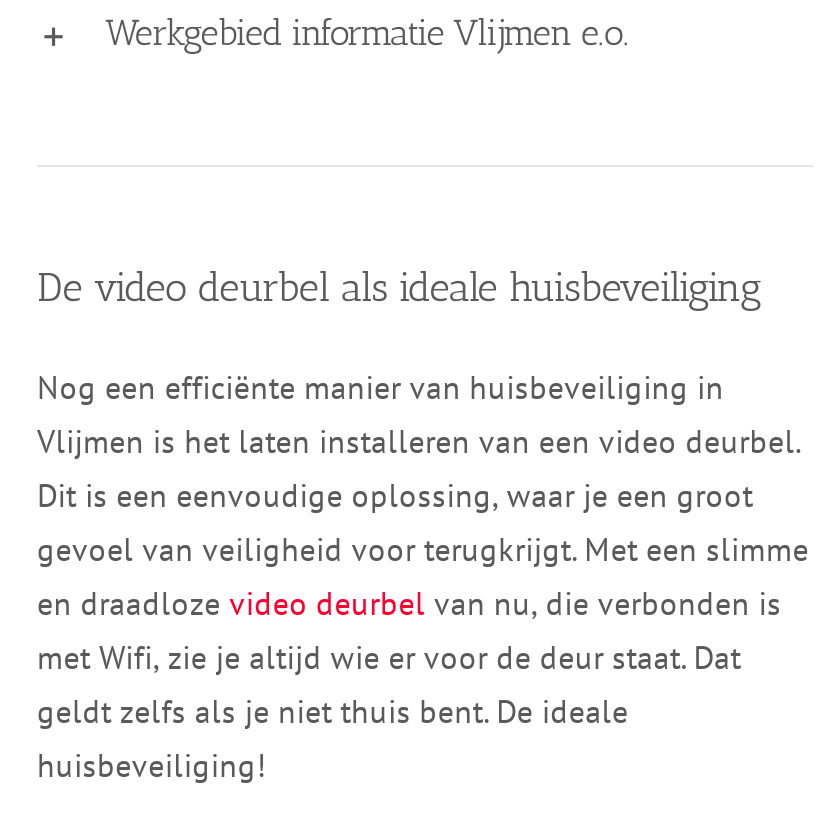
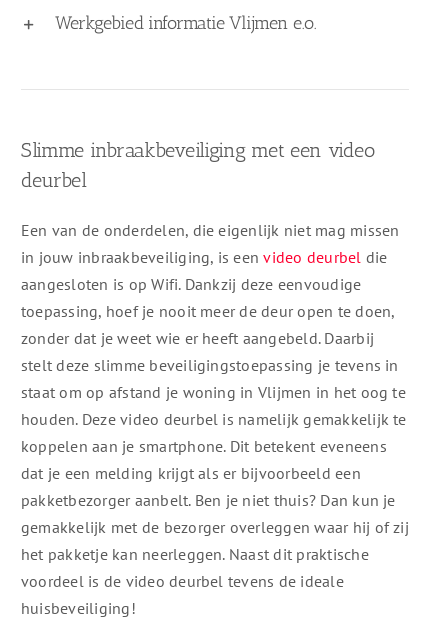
- De video deurbel als ideale huisbeveiliging
+ Slimme inbraakbeveiliging met een video
+ deurbel

- Nog een efficiënte manier van huisbeveiliging in
- Vlijmen is het laten installeren van een video deurbel.
- Dit is een eenvoudige oplossing, waar je een groot
- gevoel van veiligheid voor terugkrijgt. Met een slimme
- en draadloze video deurbel van nu, die verbonden is
- met Wifi, zie je altijd wie er voor de deur staat. Dat
- geldt zelfs als je niet thuis bent. De ideale
+ Een van de onderdelen, die eigenlijk niet mag missen
+ in jouw inbraakbeveiliging, is een video deurbel die
+ aangesloten is op Wifi. Dankzij deze eenvoudige
+ toepassing, hoef je nooit meer de deur open te doen,
+ zonder dat je weet wie er heeft aangebeld. Daarbij
+ stelt deze slimme beveiligingstoepassing je tevens in
+ staat om op afstand je woning in Vlijmen in het oog te
+ houden. Deze video deurbel is namelijk gemakkelijk te
+ koppelen aan je smartphone. Dit betekent eveneens
+ dat je een melding krijgt als er bijvoorbeeld een
+ pakketbezorger aanbelt. Ben je niet thuis? Dan kun je
+ gemakkelijk met de bezorger overleggen waar hij of zij
+ het pakketje kan neerleggen. Naast dit praktische
+ voordeel is de video deurbel tevens de ideale
